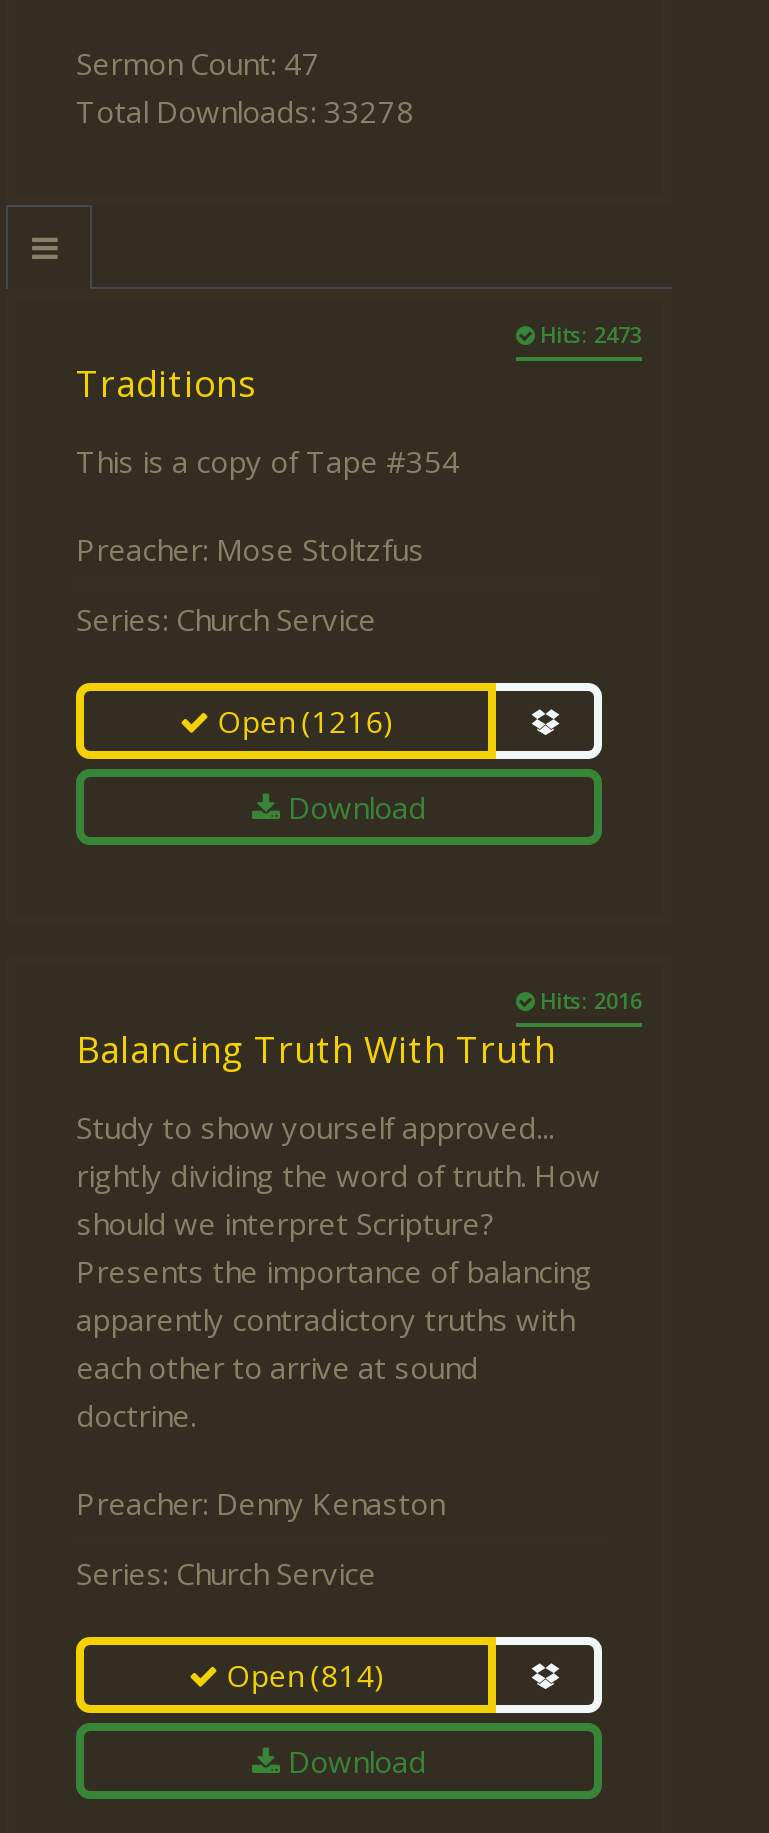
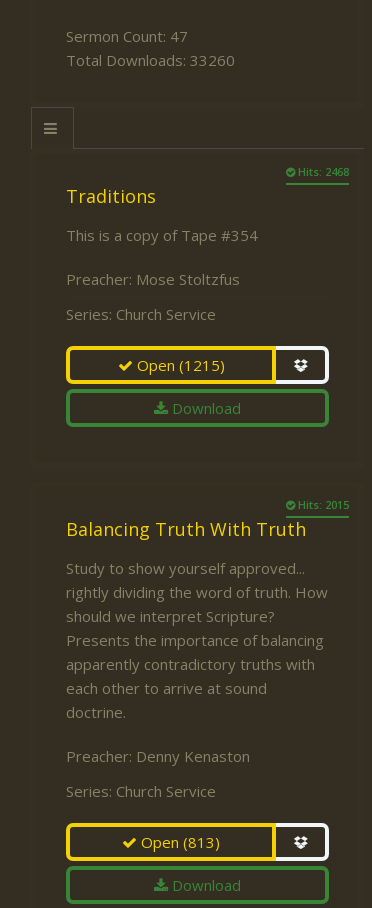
- Total Downloads: 33278
+ Total Downloads: 33260

- Hits: 2473
+ Hits: 2468

- Open (1216)
+ Open (1215)

- Hits: 2016
+ Hits: 2015

- Open (814)
+ Open (813)
